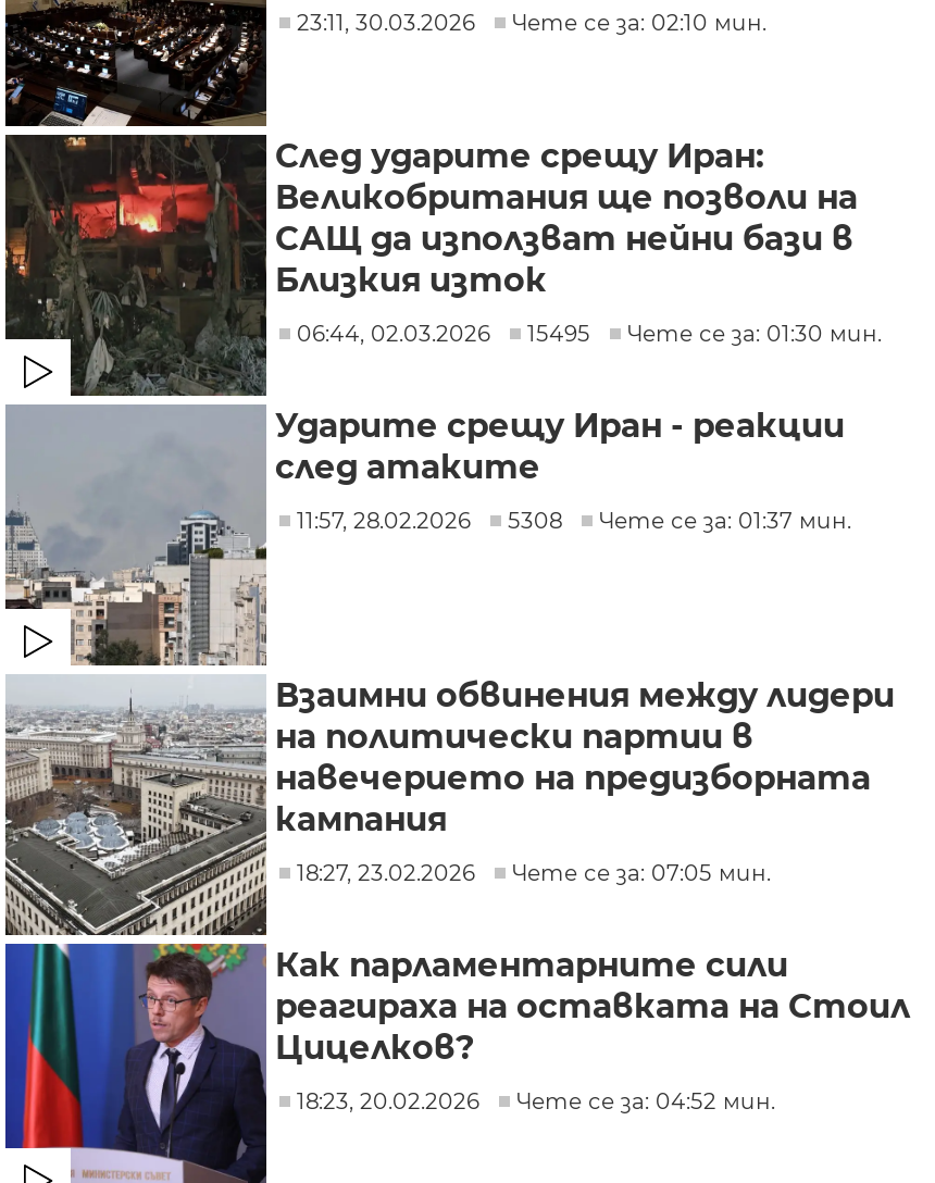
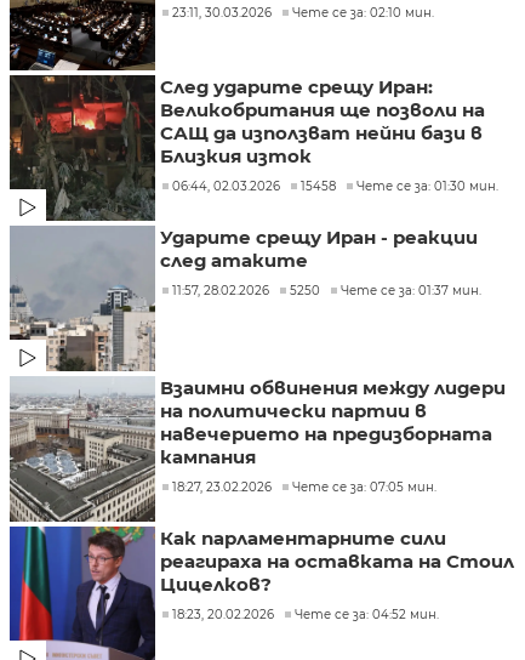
- 06:44, 02.03.2026 15495 Чете се за: 01:30 мин.
+ 06:44, 02.03.2026 15458 Чете се за: 01:30 мин.

- 11:57, 28.02.2026 5308 Чете се за: 01:37 мин.
+ 11:57, 28.02.2026 5250 Чете се за: 01:37 мин.
